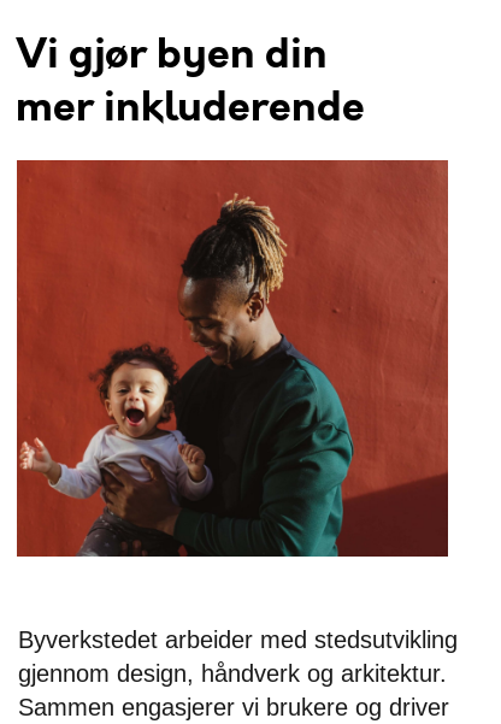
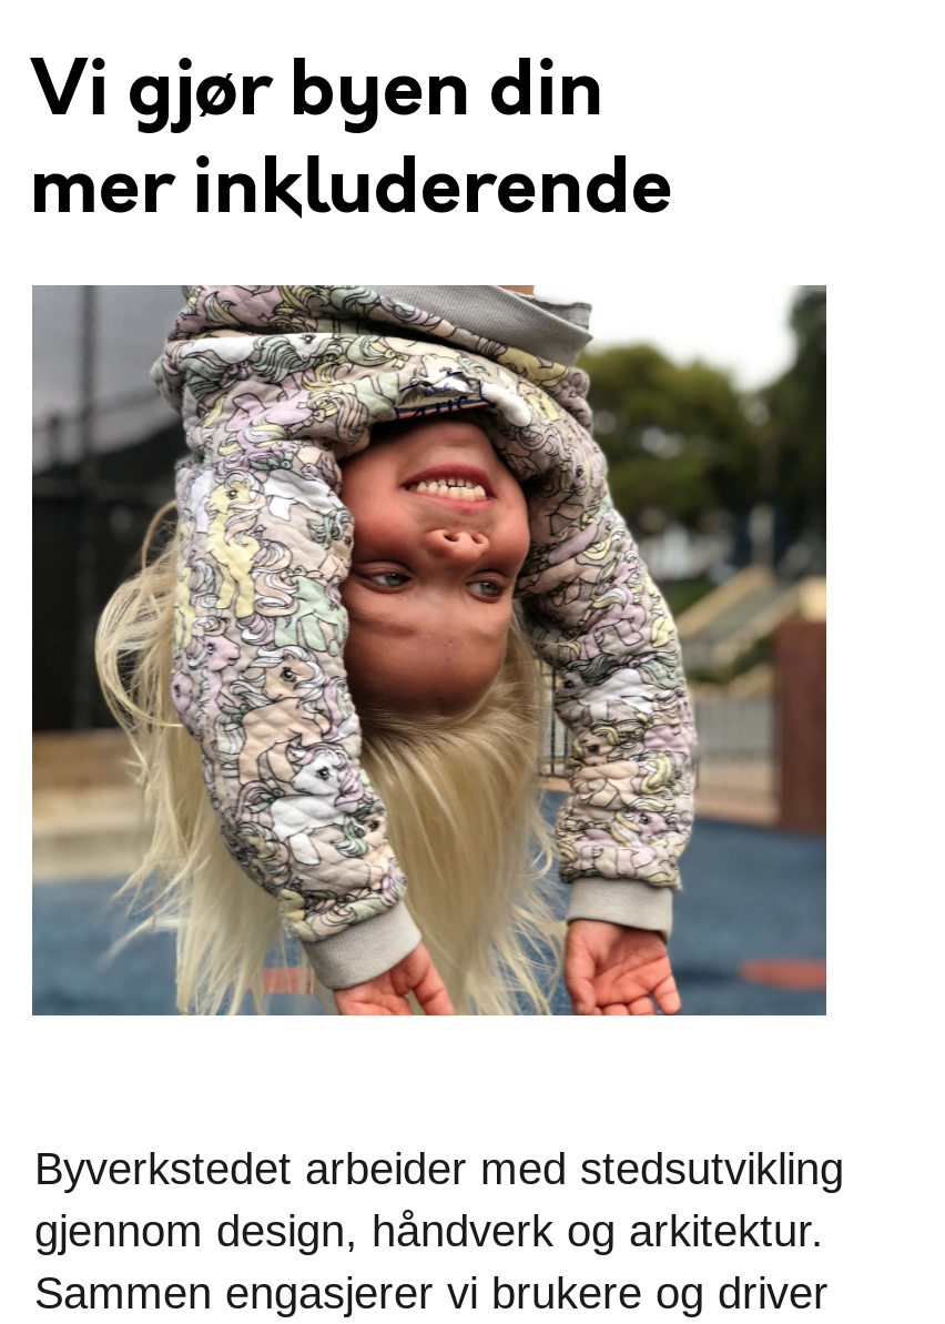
- [image]
+ [image]
